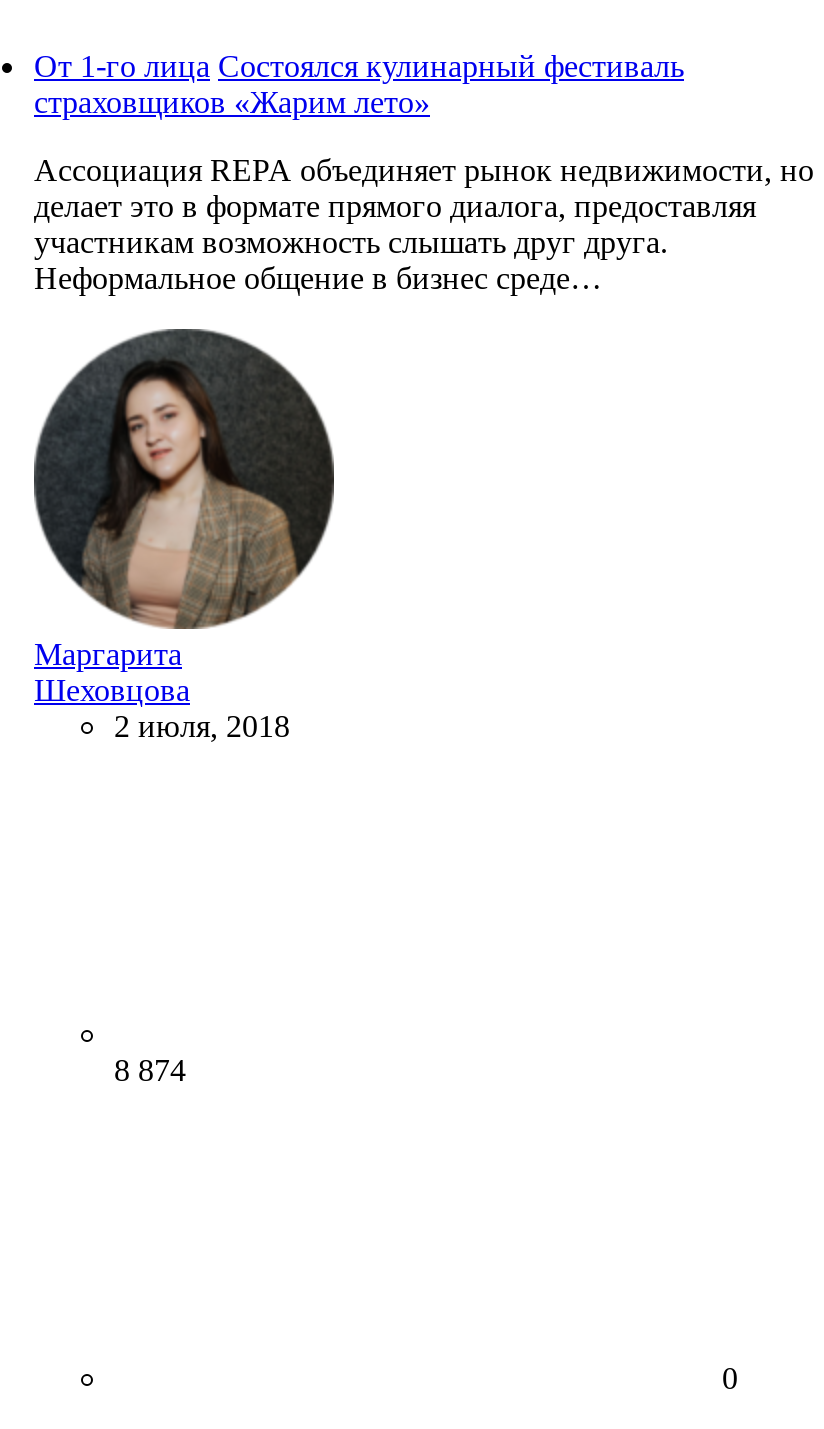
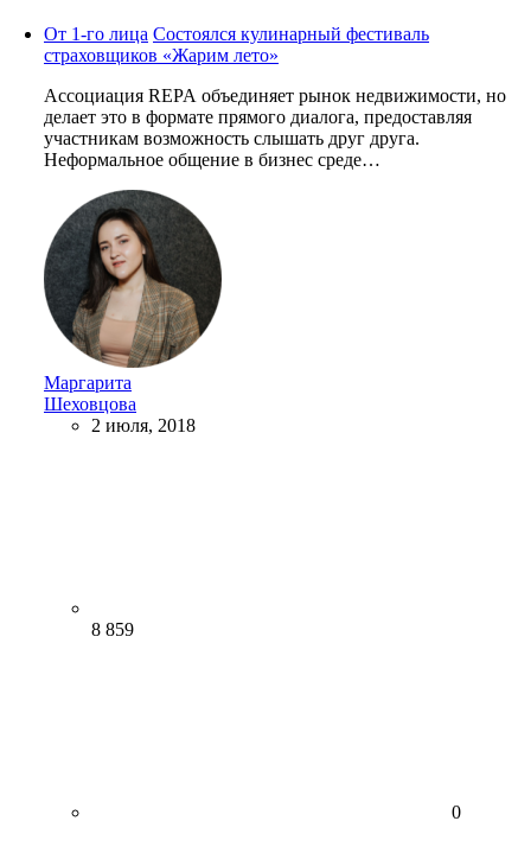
- 8 874
+ 8 859
